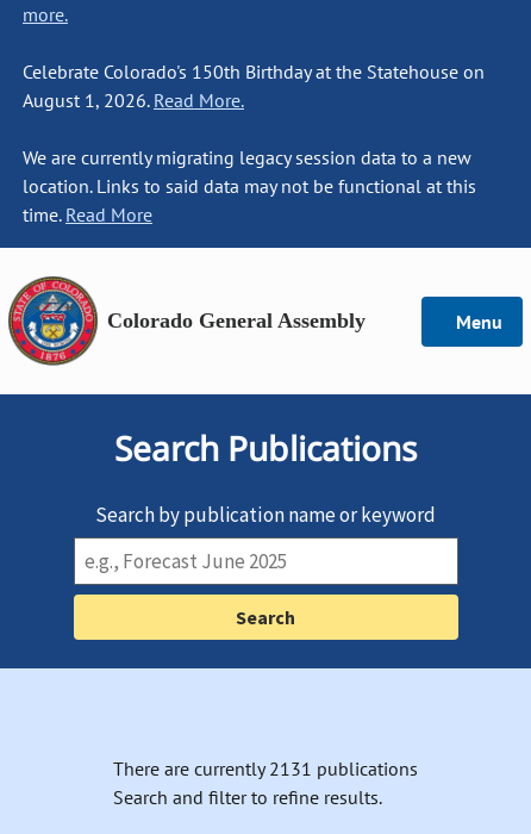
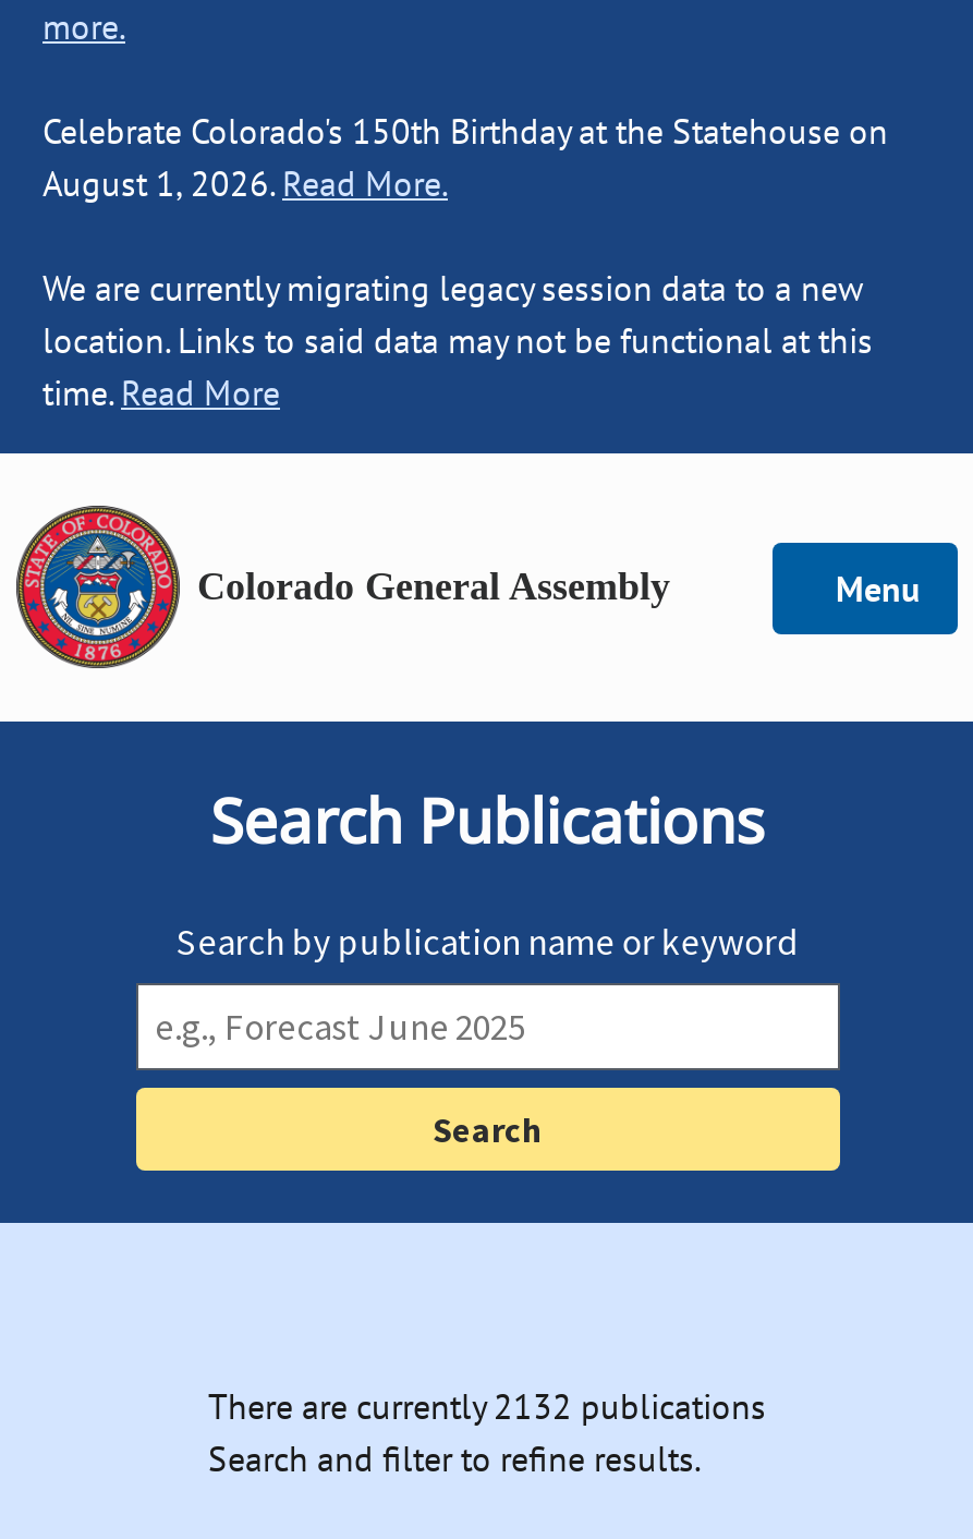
- There are currently 2131 publications
+ There are currently 2132 publications
